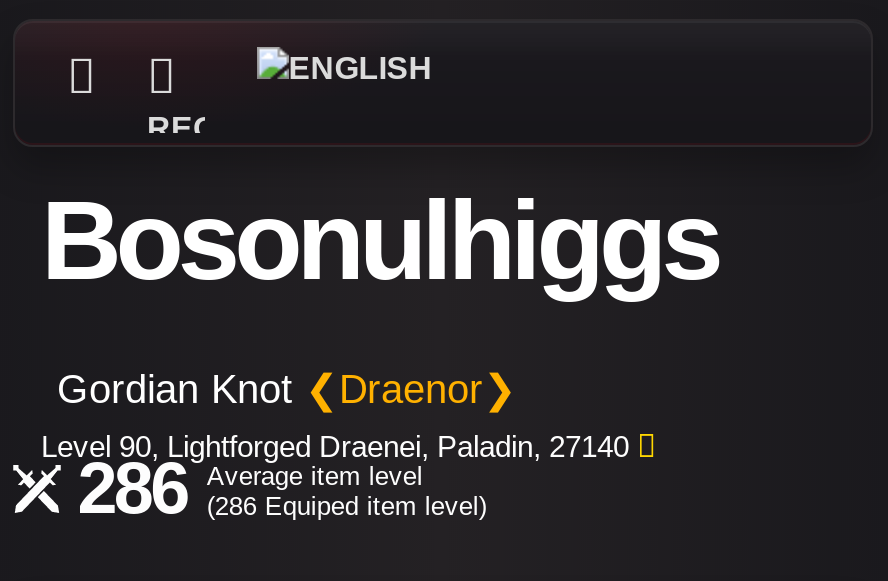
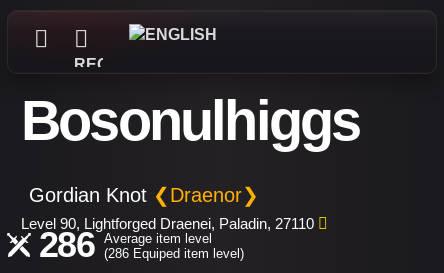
- Level 90, Lightforged Draenei, Paladin, 27140
+ Level 90, Lightforged Draenei, Paladin, 27110
